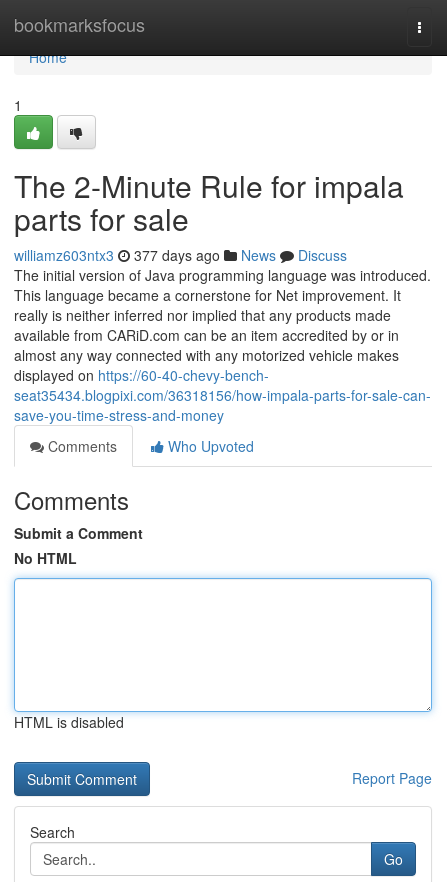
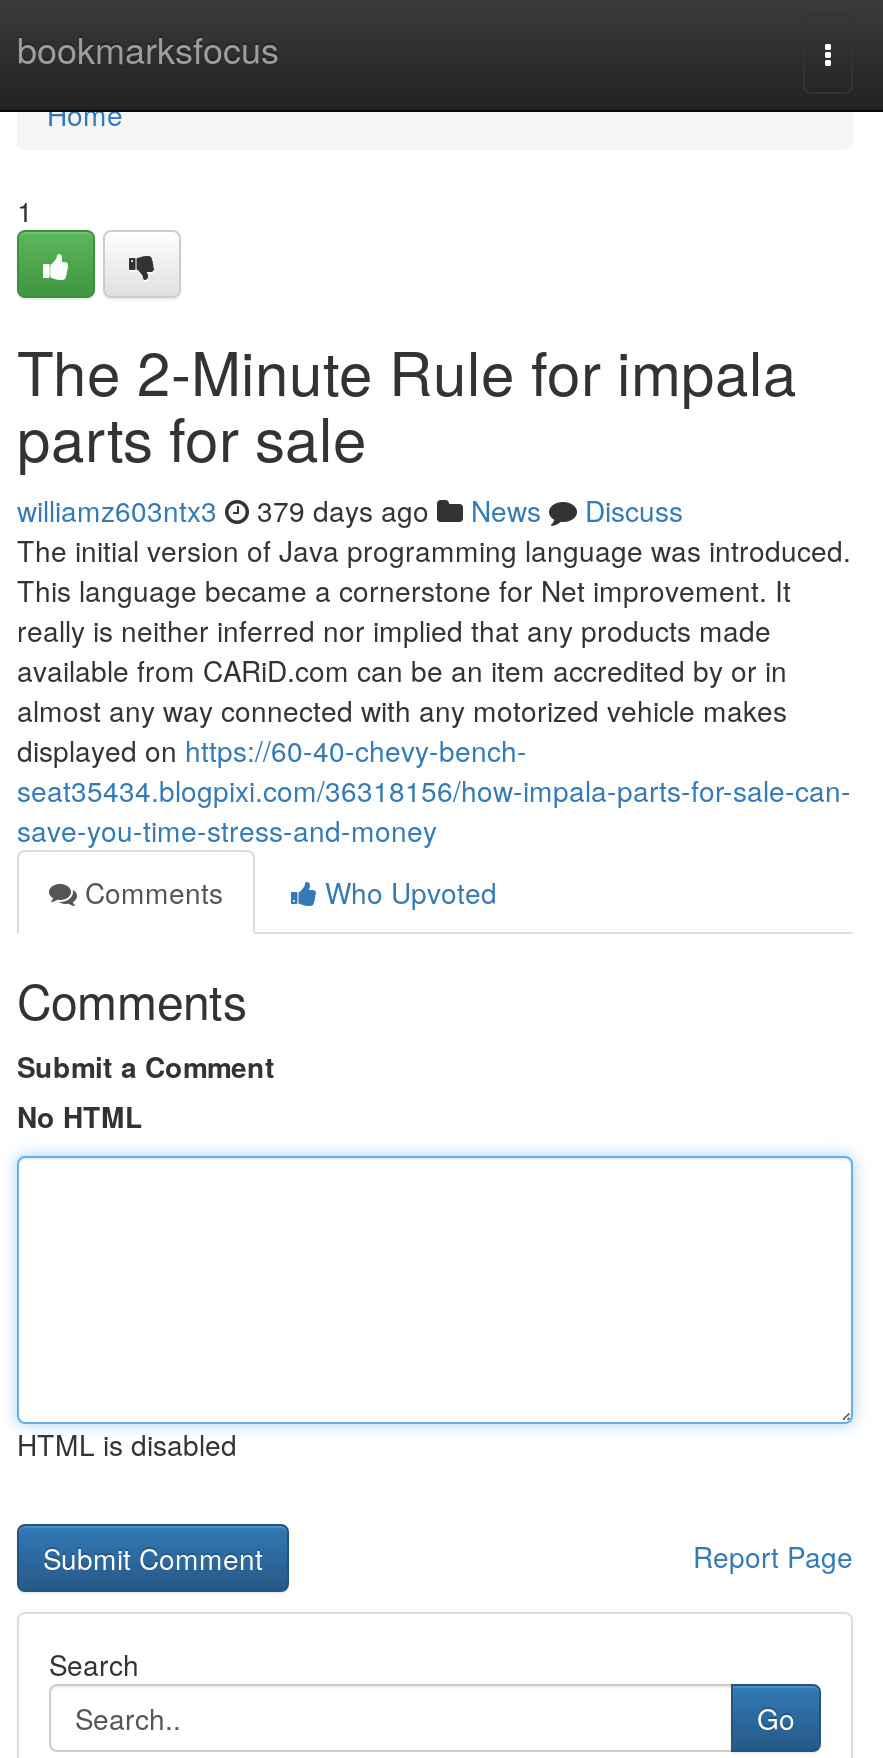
- williamz603ntx3 377 days ago News Discuss
+ williamz603ntx3 379 days ago News Discuss
